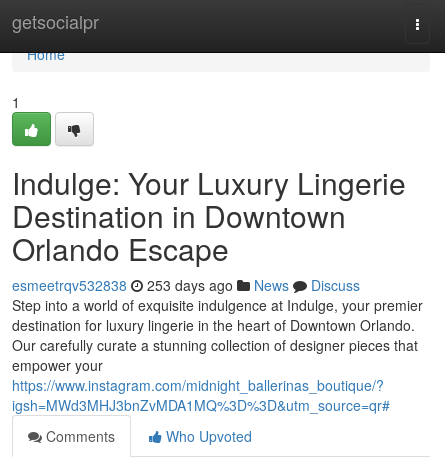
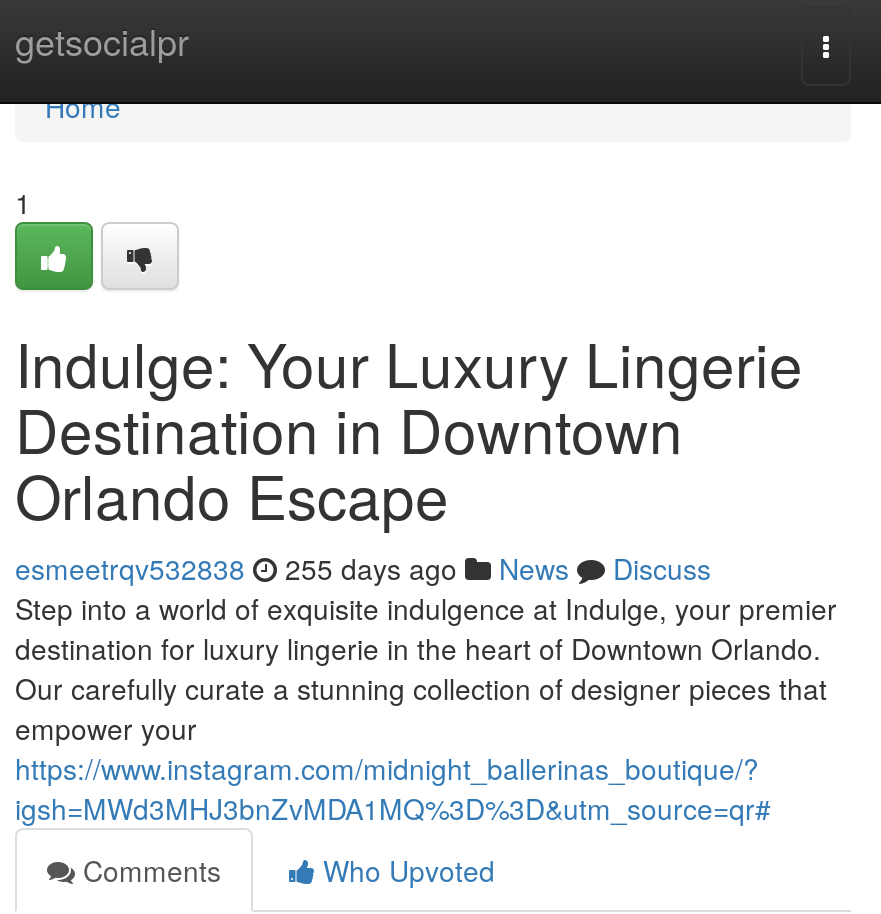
- esmeetrqv532838 253 days ago News Discuss
+ esmeetrqv532838 255 days ago News Discuss
